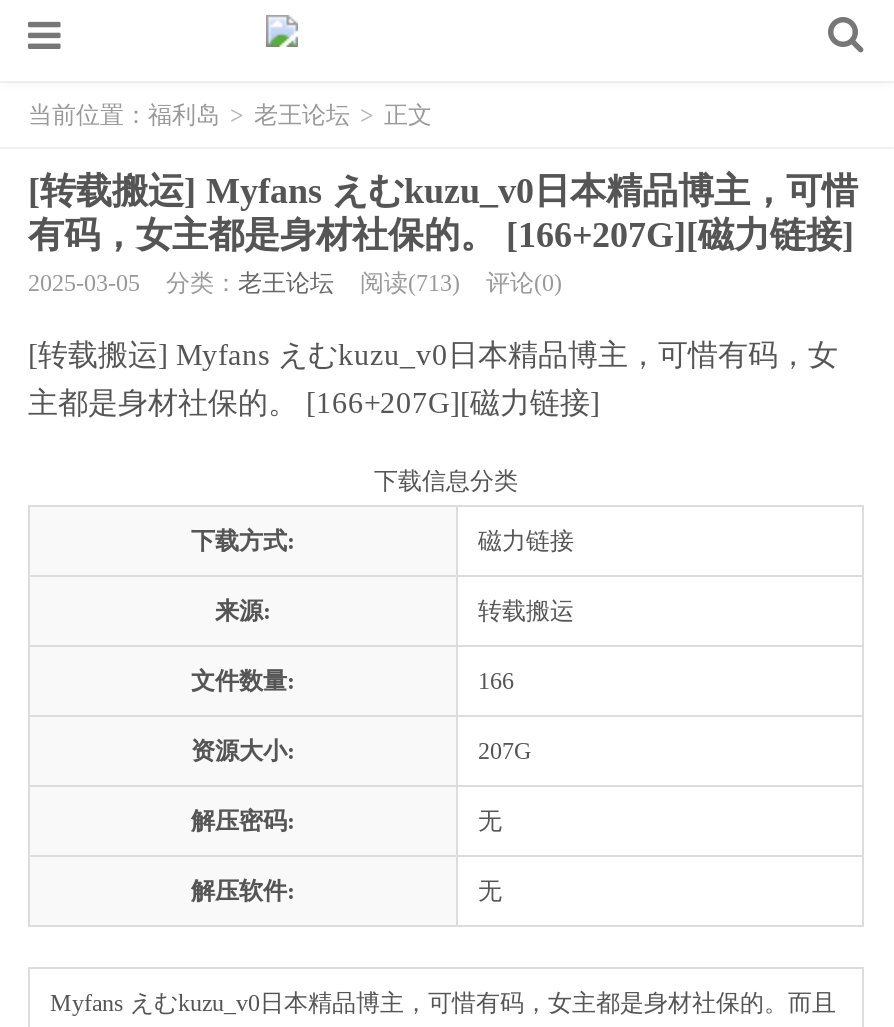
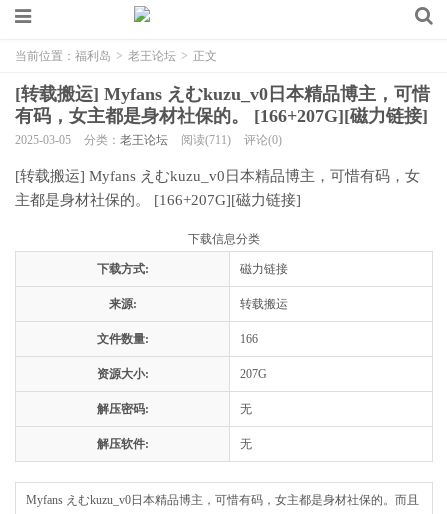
- 2025-03-05 分类：老王论坛 阅读(713) 评论(0)
+ 2025-03-05 分类：老王论坛 阅读(711) 评论(0)
